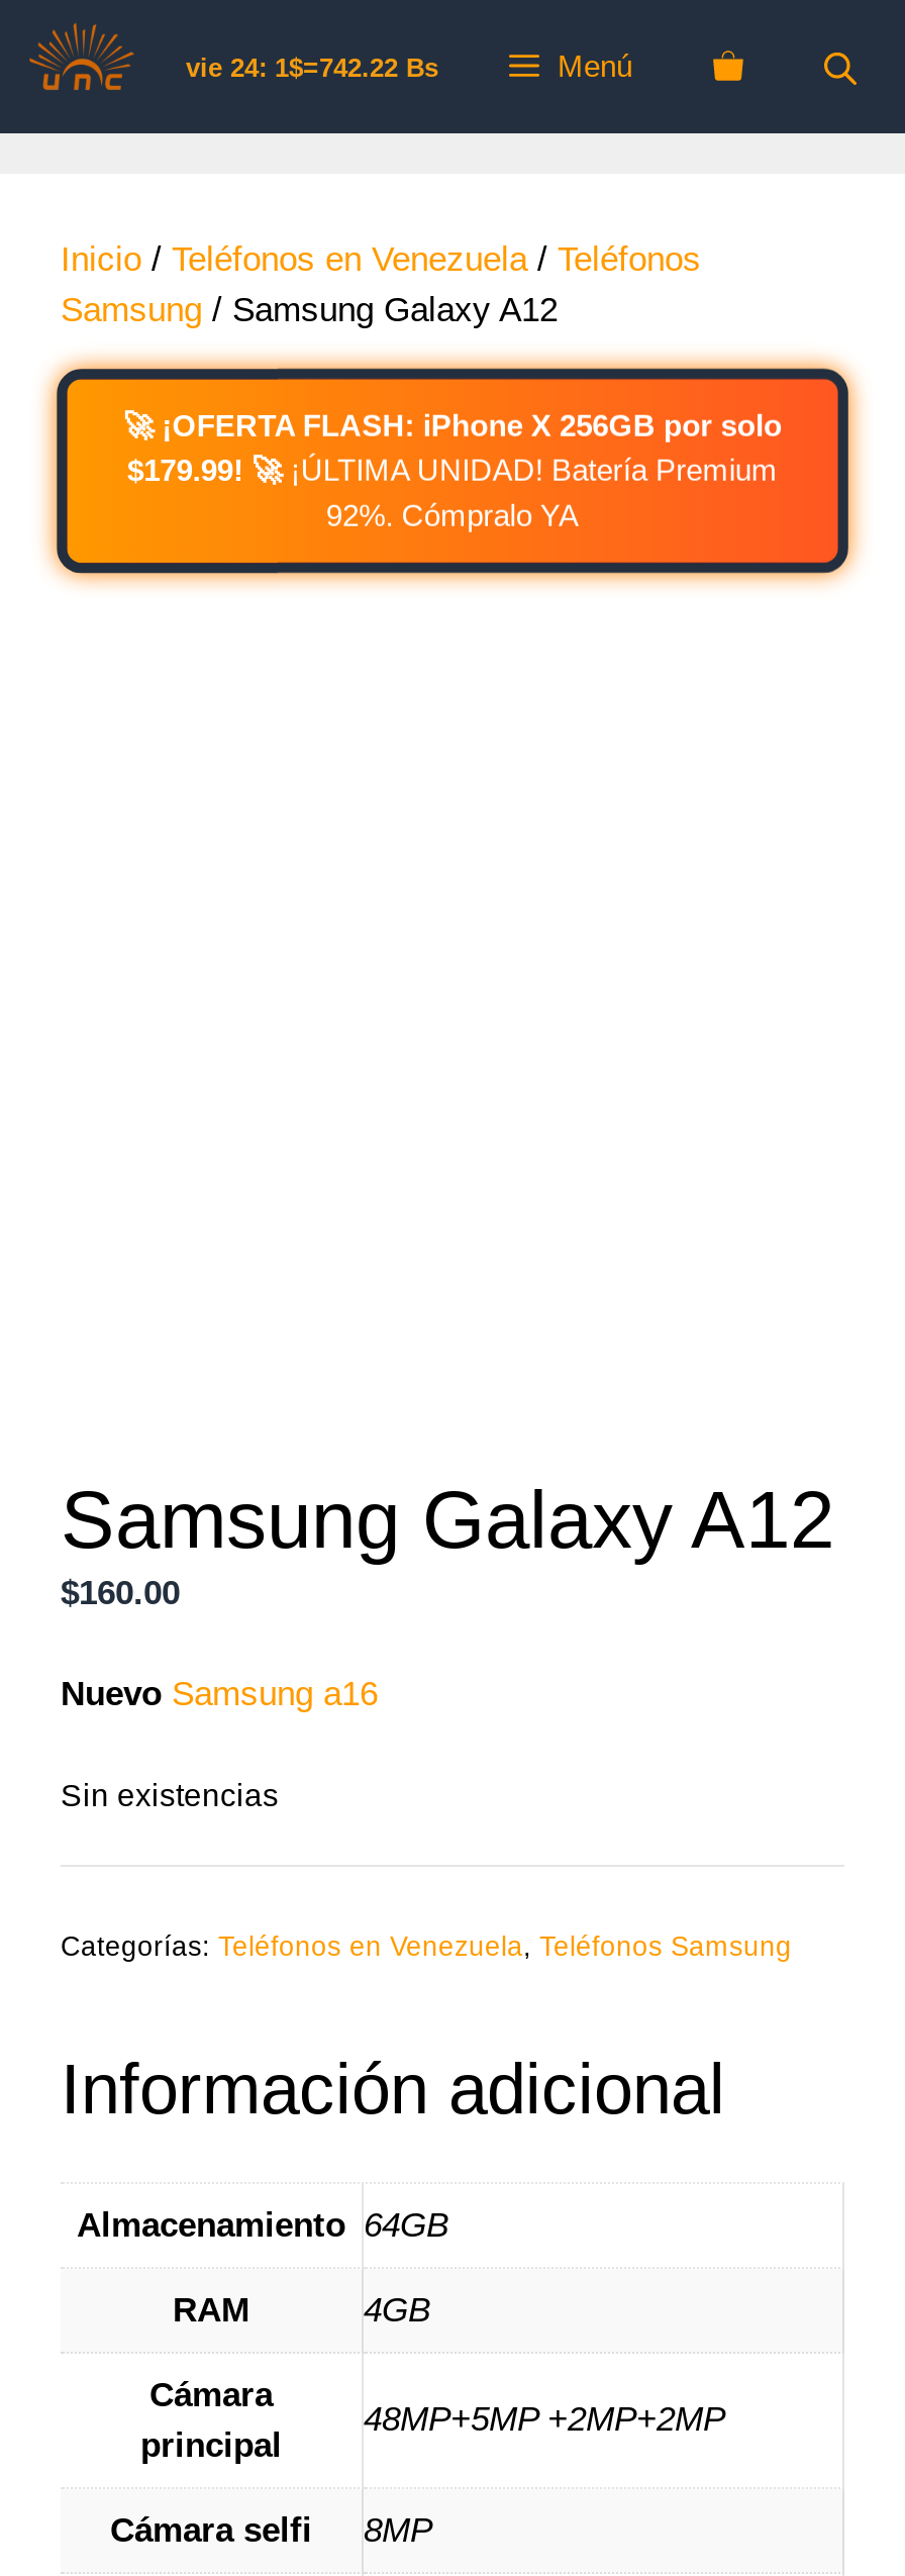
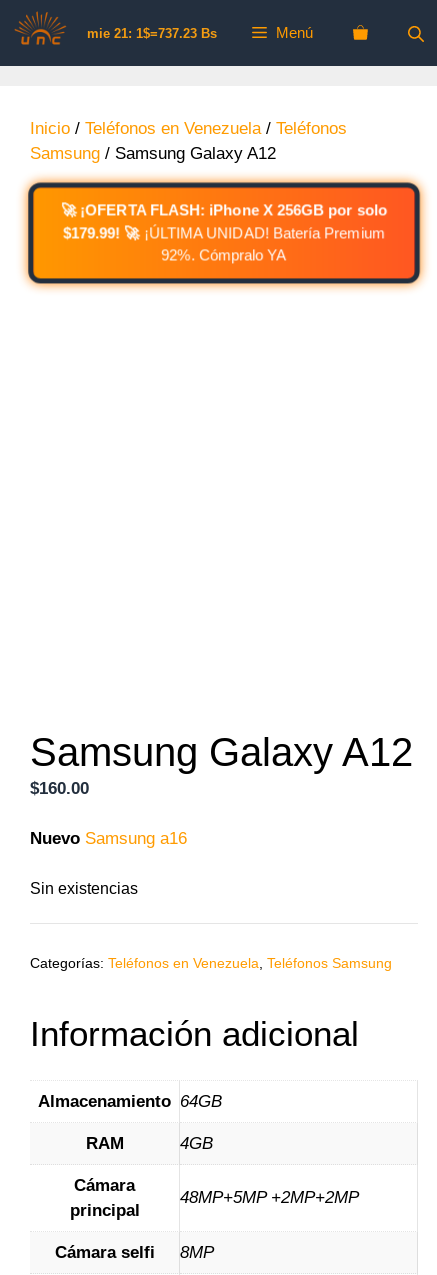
- vie 24: 1$=742.22 Bs
+ mie 21: 1$=737.23 Bs
